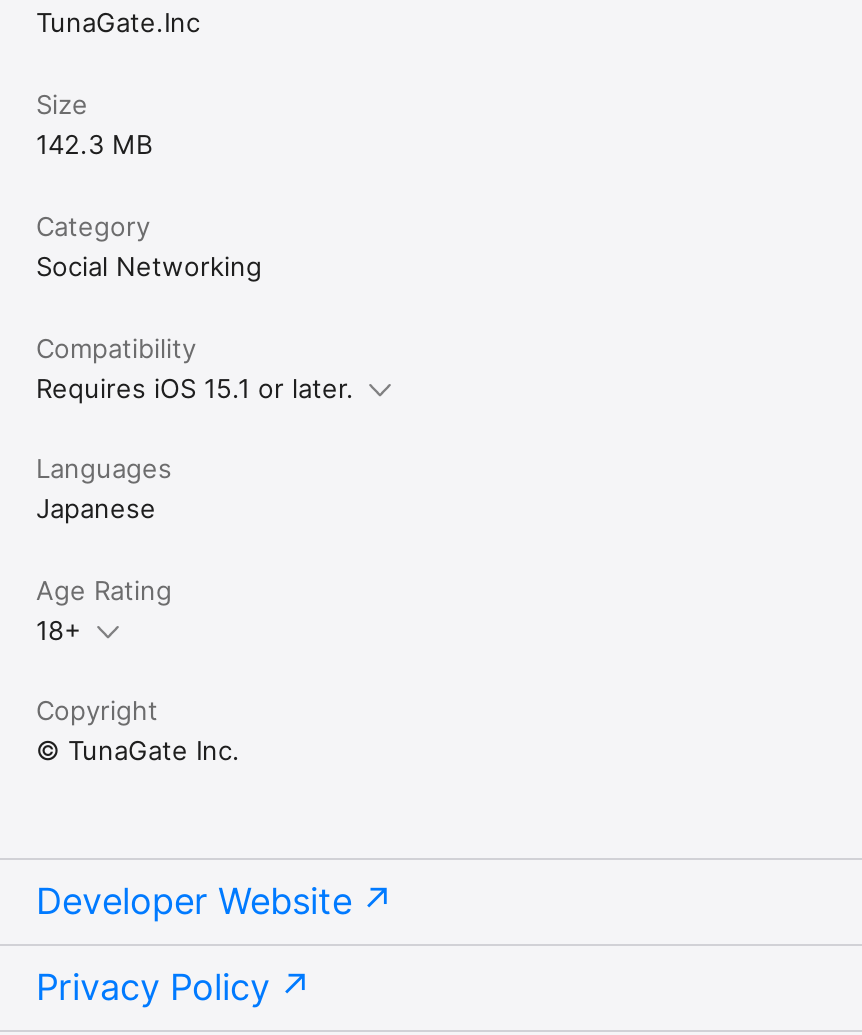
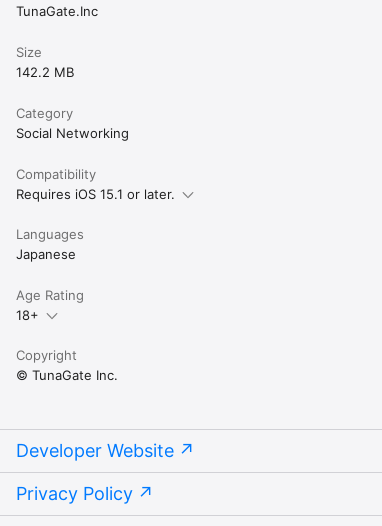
- 142.3 MB
+ 142.2 MB
